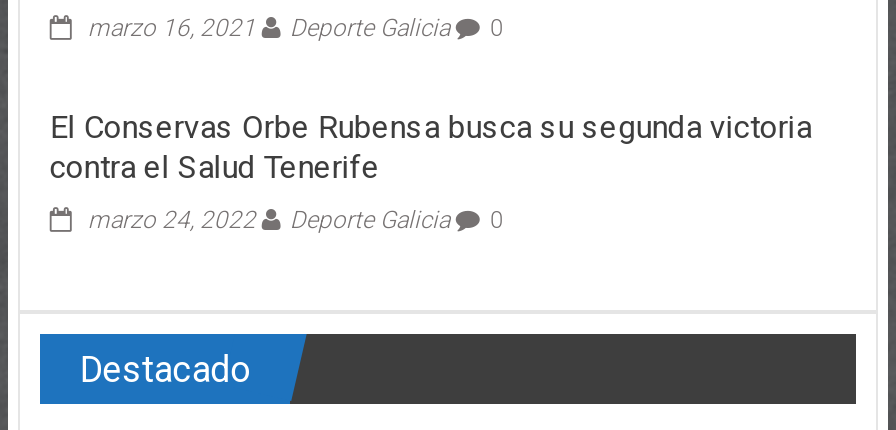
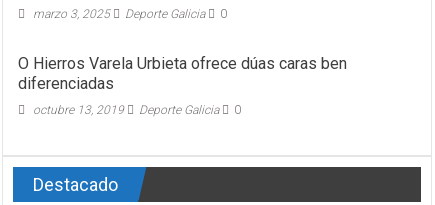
- marzo 16, 2021 Deporte Galicia 0
+ marzo 3, 2025 Deporte Galicia 0

- El Conservas Orbe Rubensa busca su segunda victoria
- contra el Salud Tenerife
+ O Hierros Varela Urbieta ofrece dúas caras ben
+ diferenciadas

- marzo 24, 2022 Deporte Galicia 0
+ octubre 13, 2019 Deporte Galicia 0
